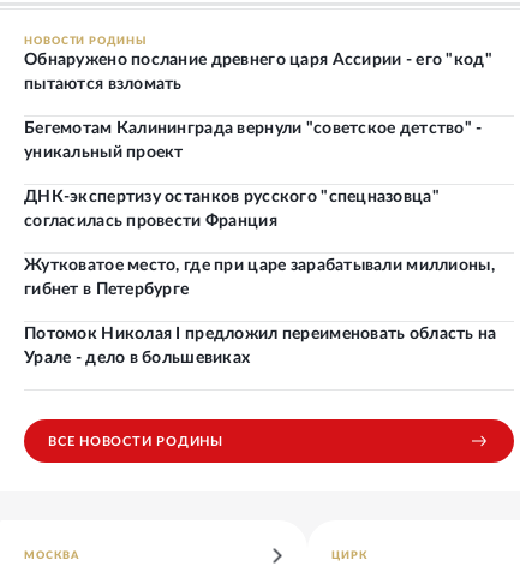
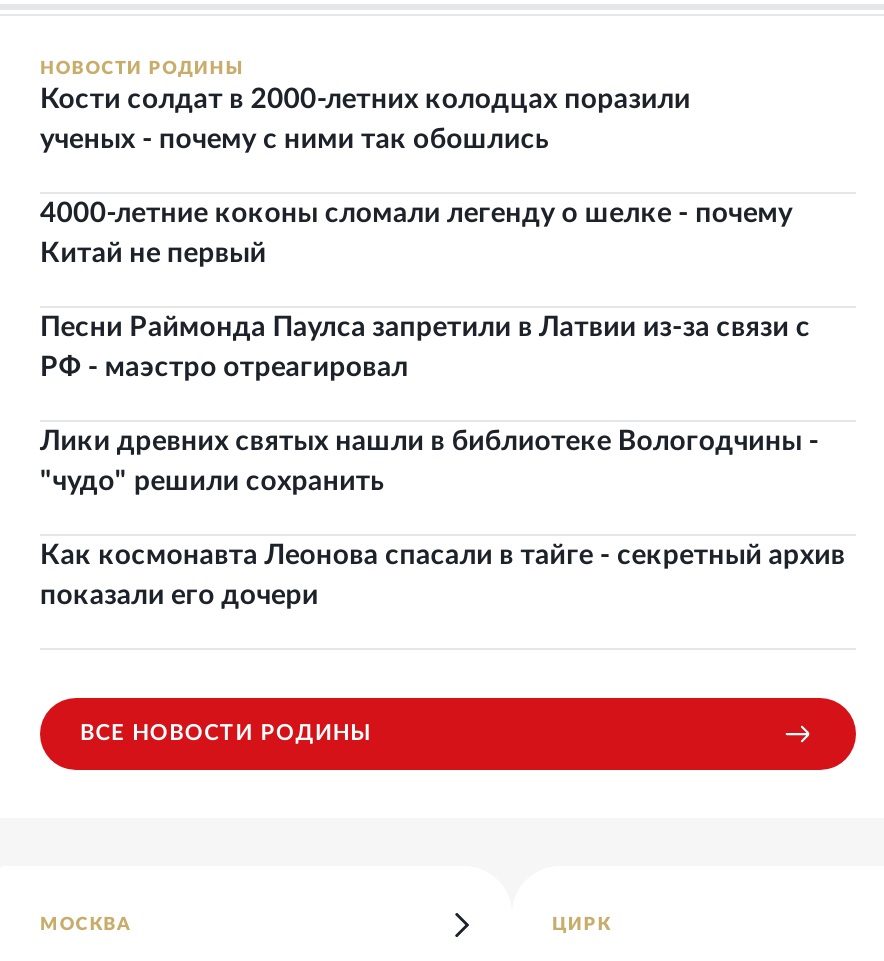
- Обнаружено послание древнего царя Ассирии - его "код"
- пытаются взломать
+ Кости солдат в 2000‑летних колодцах поразили
+ ученых - почему с ними так обошлись

- Бегемотам Калининграда вернули "советское детство" -
- уникальный проект
+ 4000‑летние коконы сломали легенду о шелке - почему
+ Китай не первый

- ДНК-экспертизу останков русского "спецназовца"
- согласилась провести Франция
+ Песни Раймонда Паулса запретили в Латвии из‑за связи с
+ РФ - маэстро отреагировал

- Жутковатое место, где при царе зарабатывали миллионы,
- гибнет в Петербурге
+ Лики древних святых нашли в библиотеке Вологодчины -
+ "чудо" решили сохранить

- Потомок Николая I предложил переименовать область на
- Урале - дело в большевиках
+ Как космонавта Леонова спасали в тайге - секретный архив
+ показали его дочери
